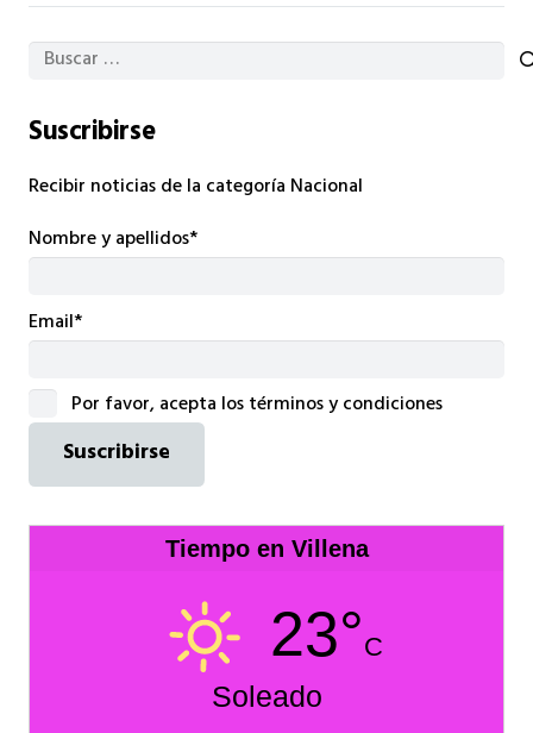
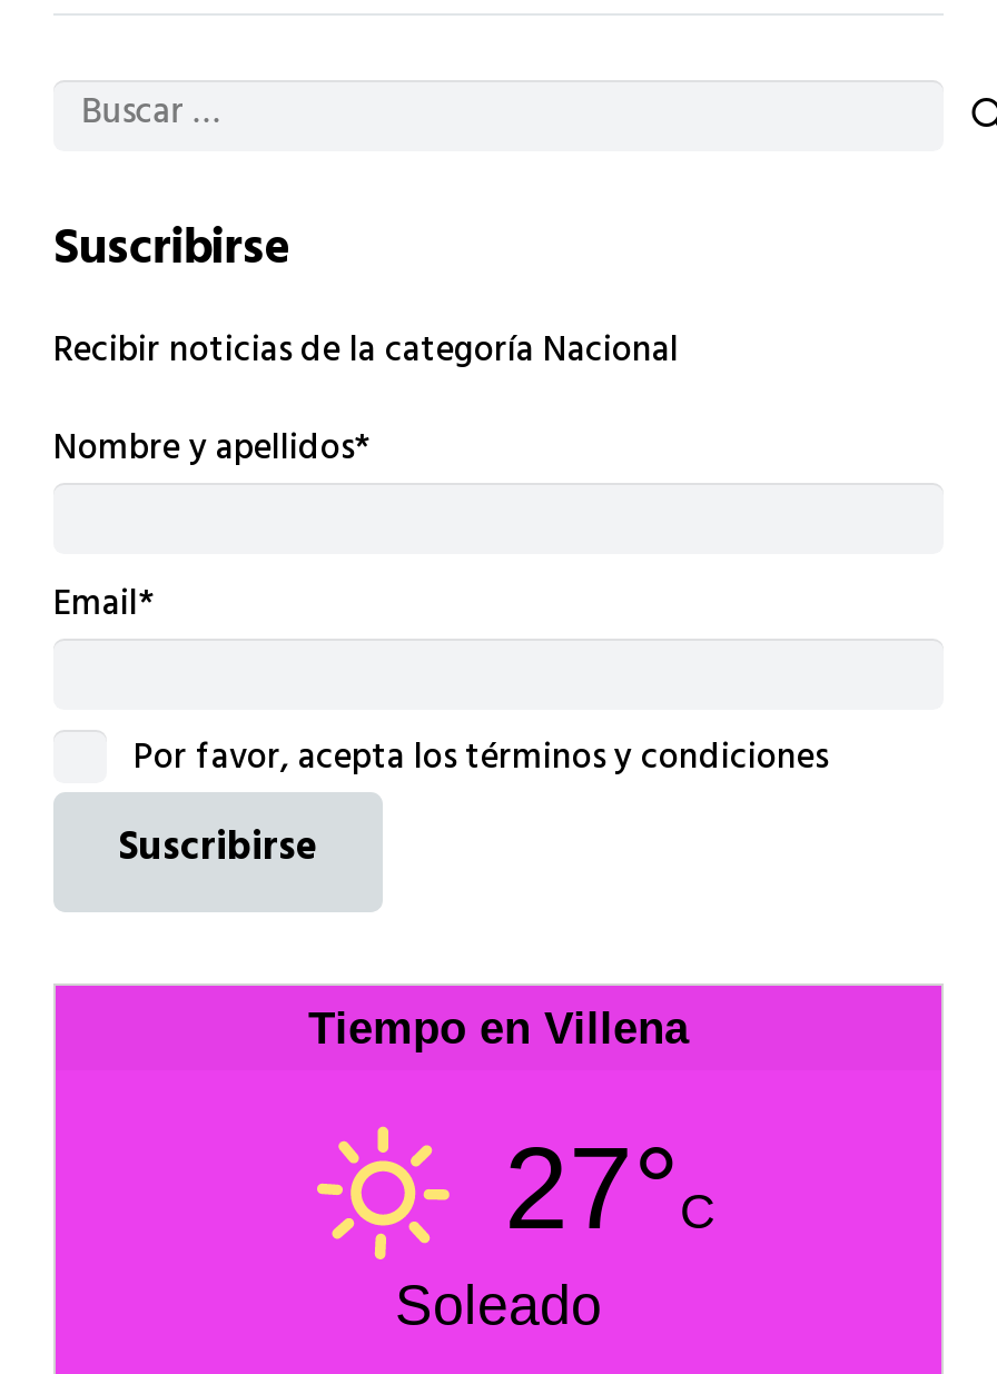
- 23°C
+ 27°C
